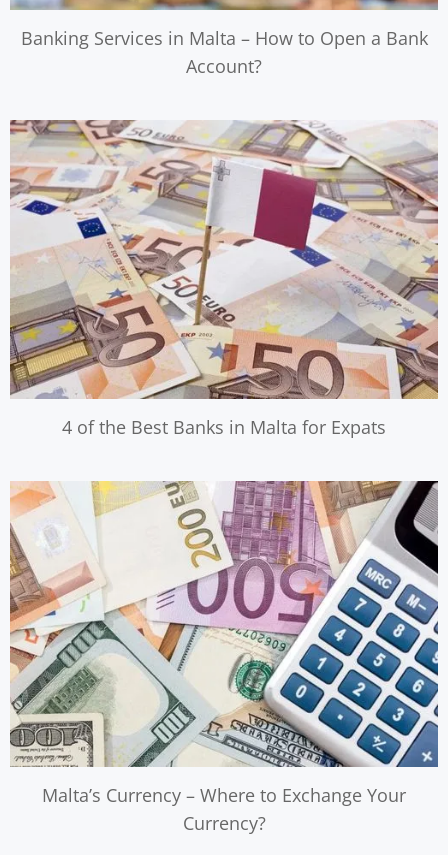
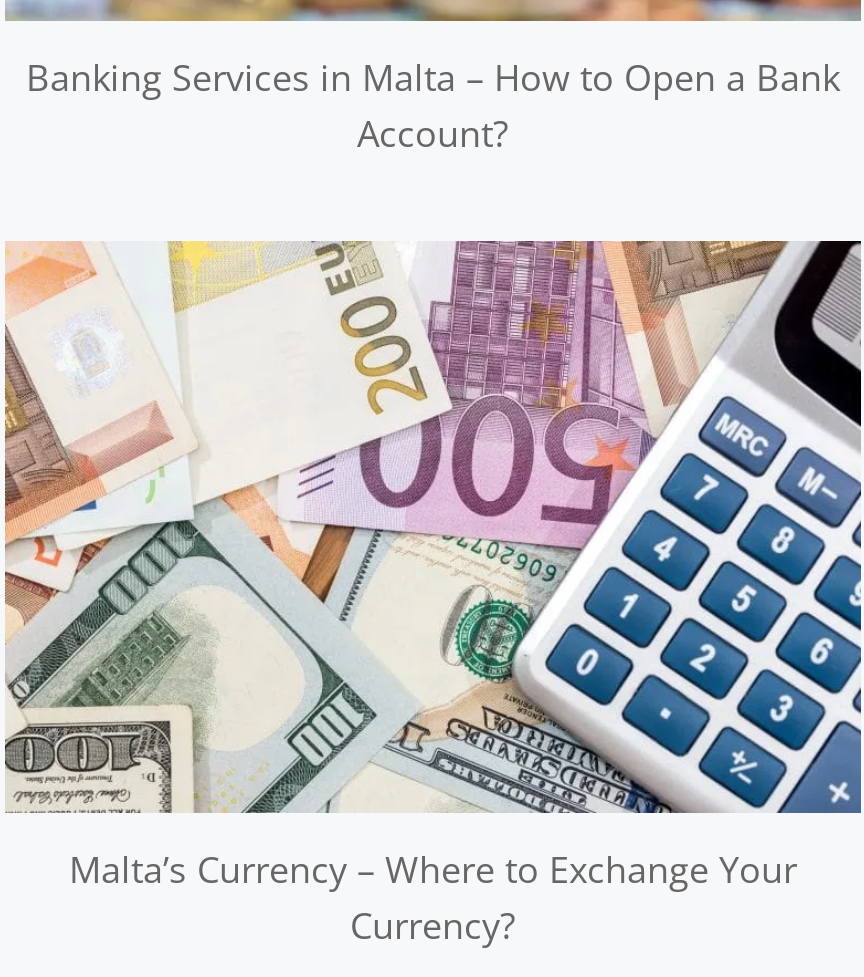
- [image]
- 4 of the Best Banks in Malta for Expats
